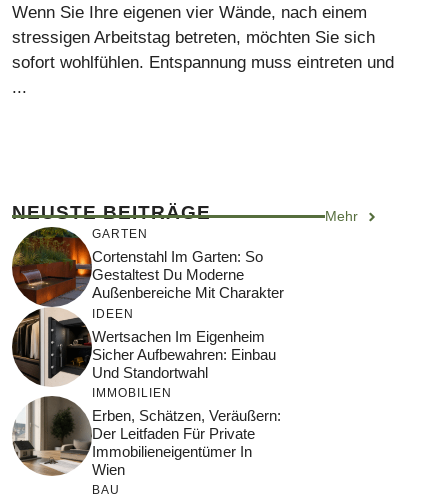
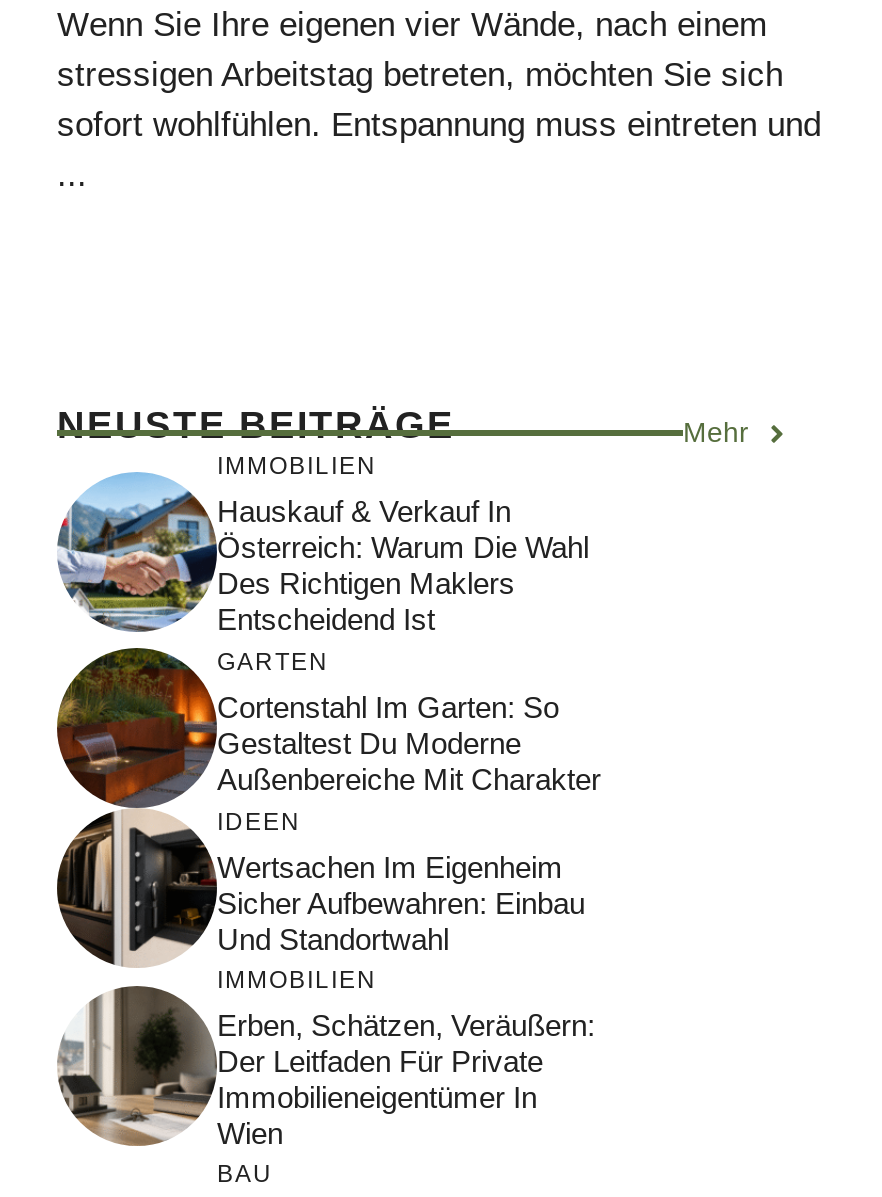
+ [image]
+ IMMOBILIEN
+ Hauskauf & Verkauf In
+ Österreich: Warum Die Wahl
+ Des Richtigen Maklers
+ Entscheidend Ist
